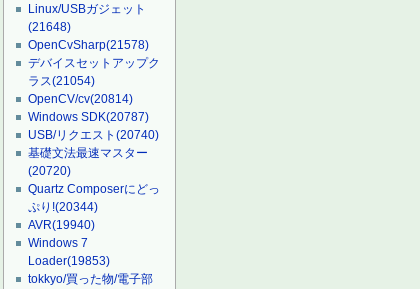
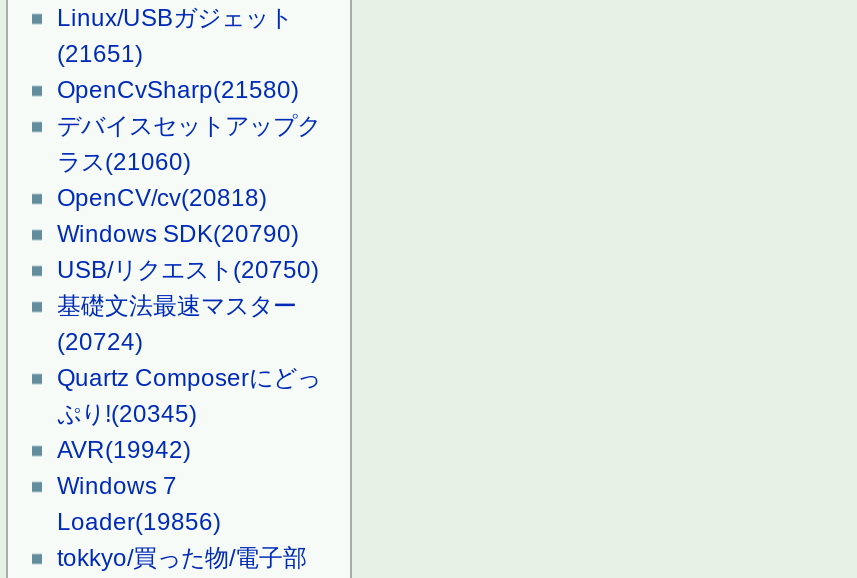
- (21648)
+ (21651)

- OpenCvSharp(21578)
+ OpenCvSharp(21580)

- ラス(21054)
+ ラス(21060)

- OpenCV/cv(20814)
+ OpenCV/cv(20818)

- Windows SDK(20787)
+ Windows SDK(20790)

- USB/リクエスト(20740)
+ USB/リクエスト(20750)

- (20720)
+ (20724)

- ぷり! (20344)
+ ぷり! (20345)

- AVR(19940)
+ AVR(19942)

- Loader(19853)
+ Loader(19856)
